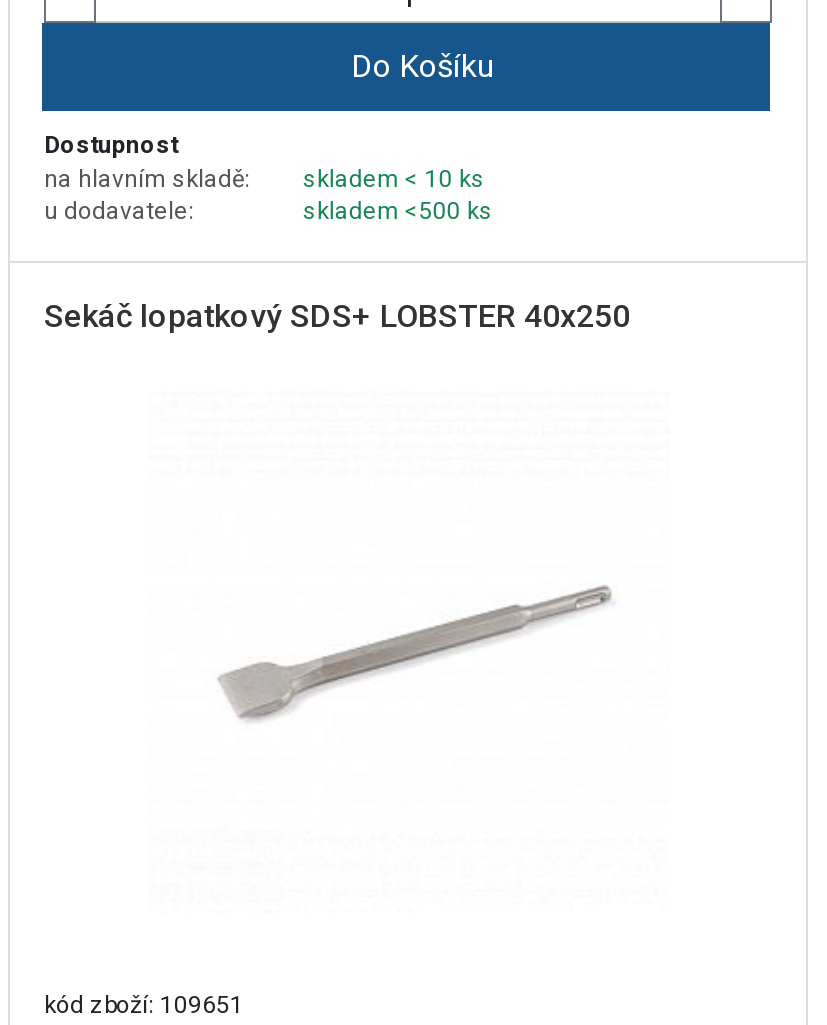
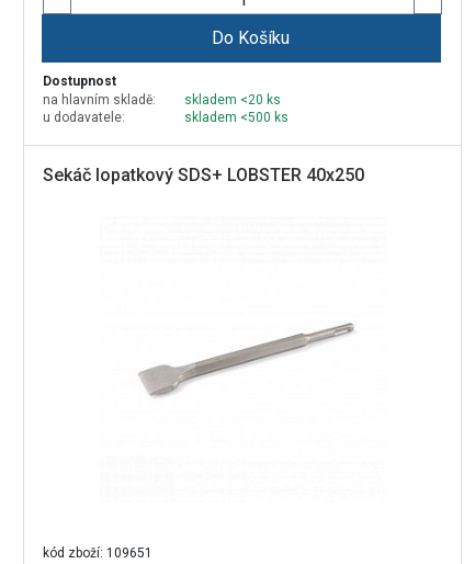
- na hlavním skladě: skladem < 10 ks
+ na hlavním skladě: skladem <20 ks
